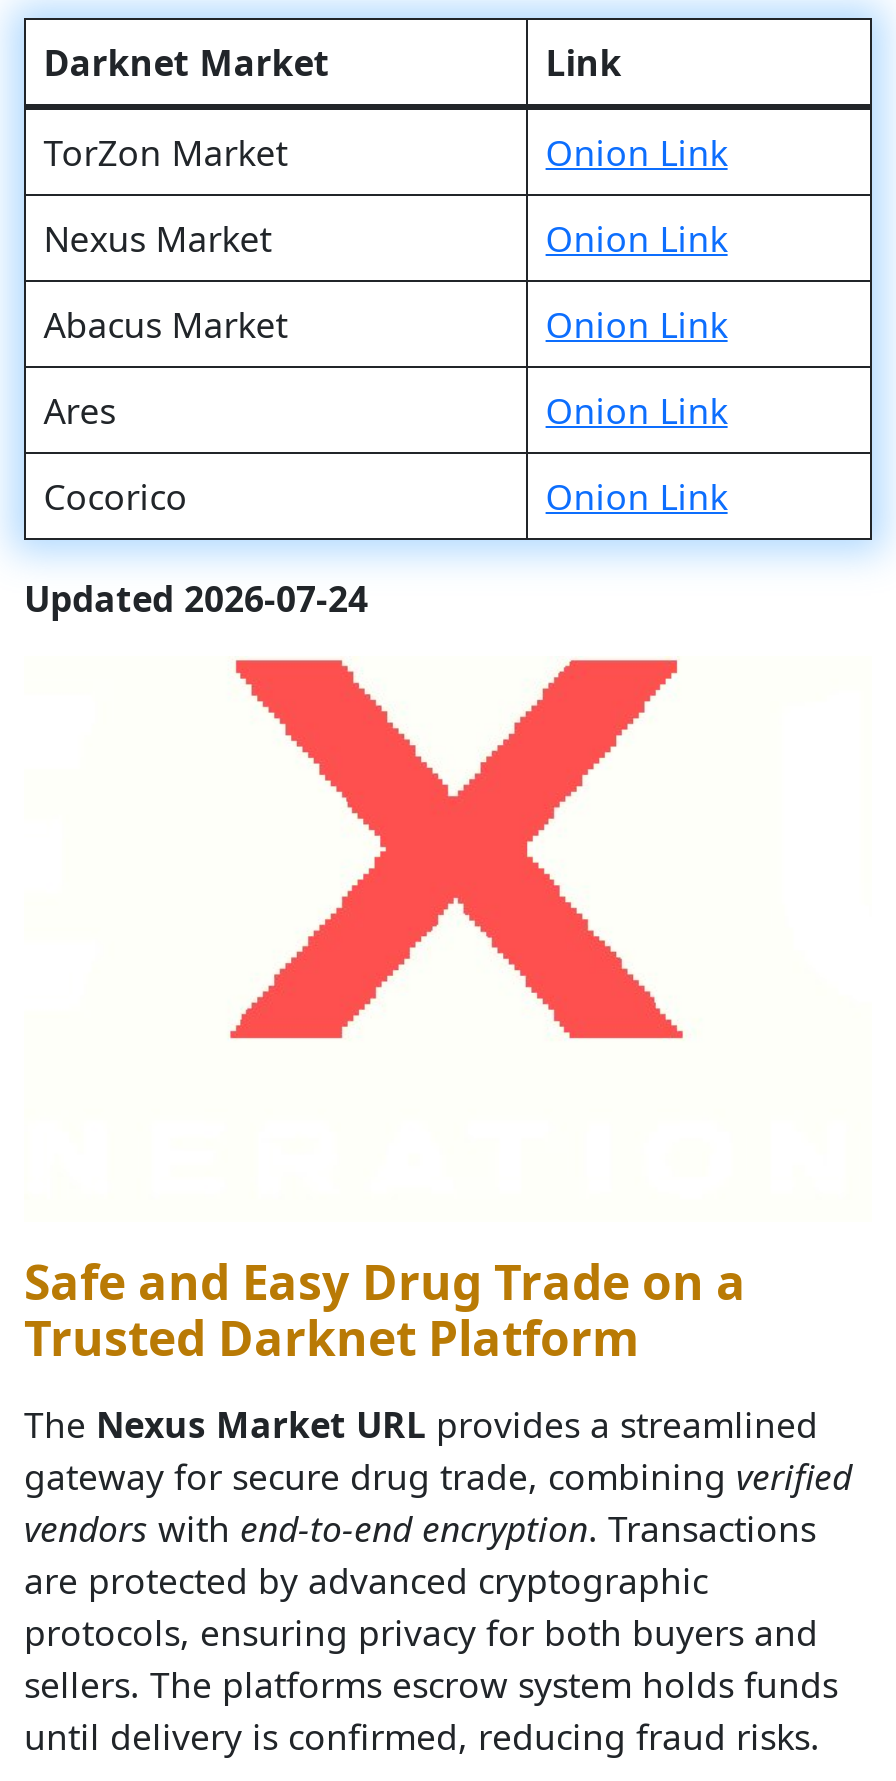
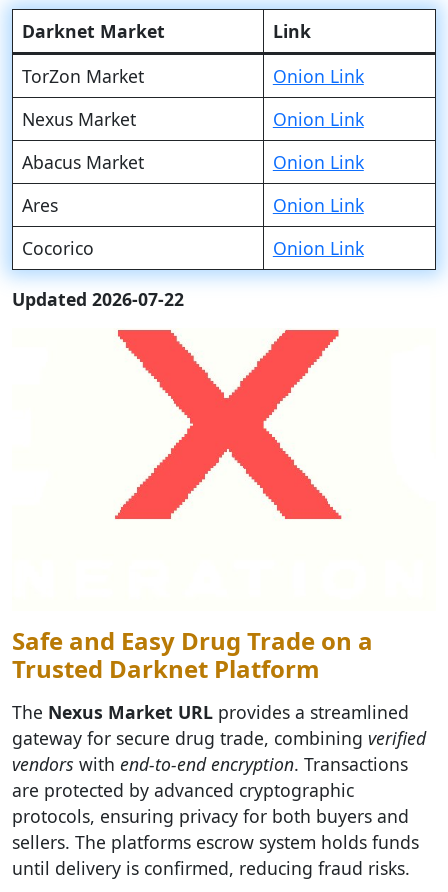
- Updated 2026-07-24
+ Updated 2026-07-22
